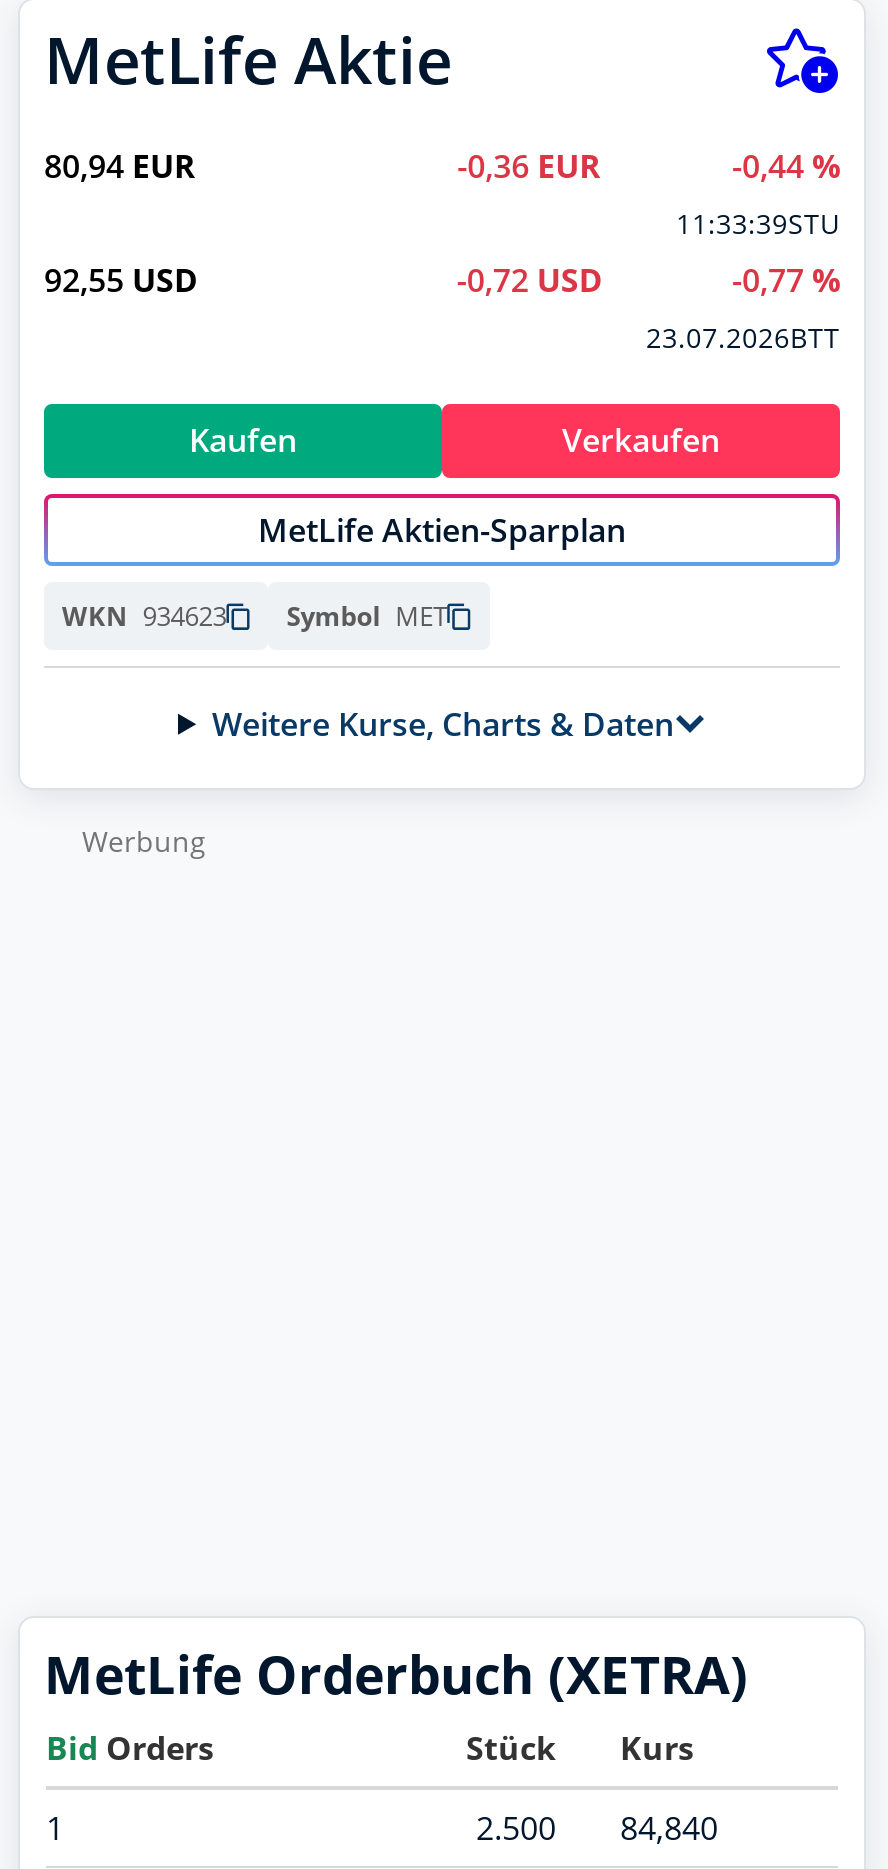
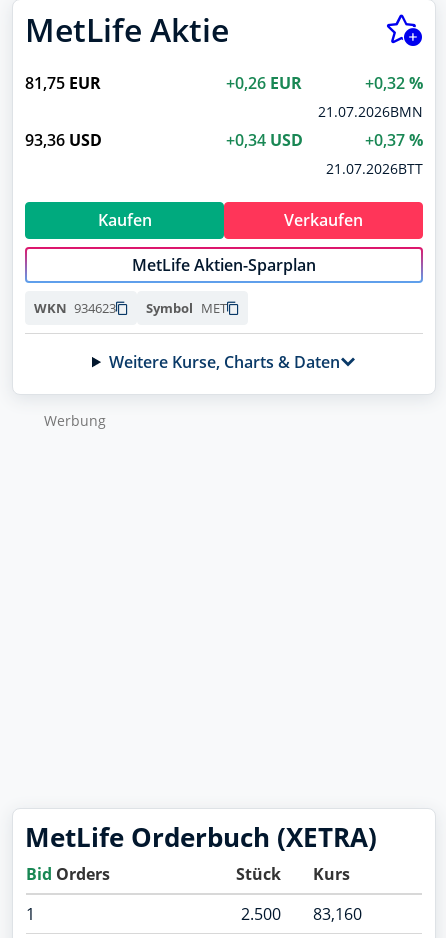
- 80,94 EUR
- -0,36 EUR
- -0,44 %
- 11:33:39STU
- 92,55 USD
- -0,72 USD
- -0,77 %
- 23.07.2026BTT
+ 81,75 EUR
+ +0,26 EUR
+ +0,32 %
+ 21.07.2026BMN
+ 93,36 USD
+ +0,34 USD
+ +0,37 %
+ 21.07.2026BTT

- 2.500 84,840
+ 2.500 83,160
